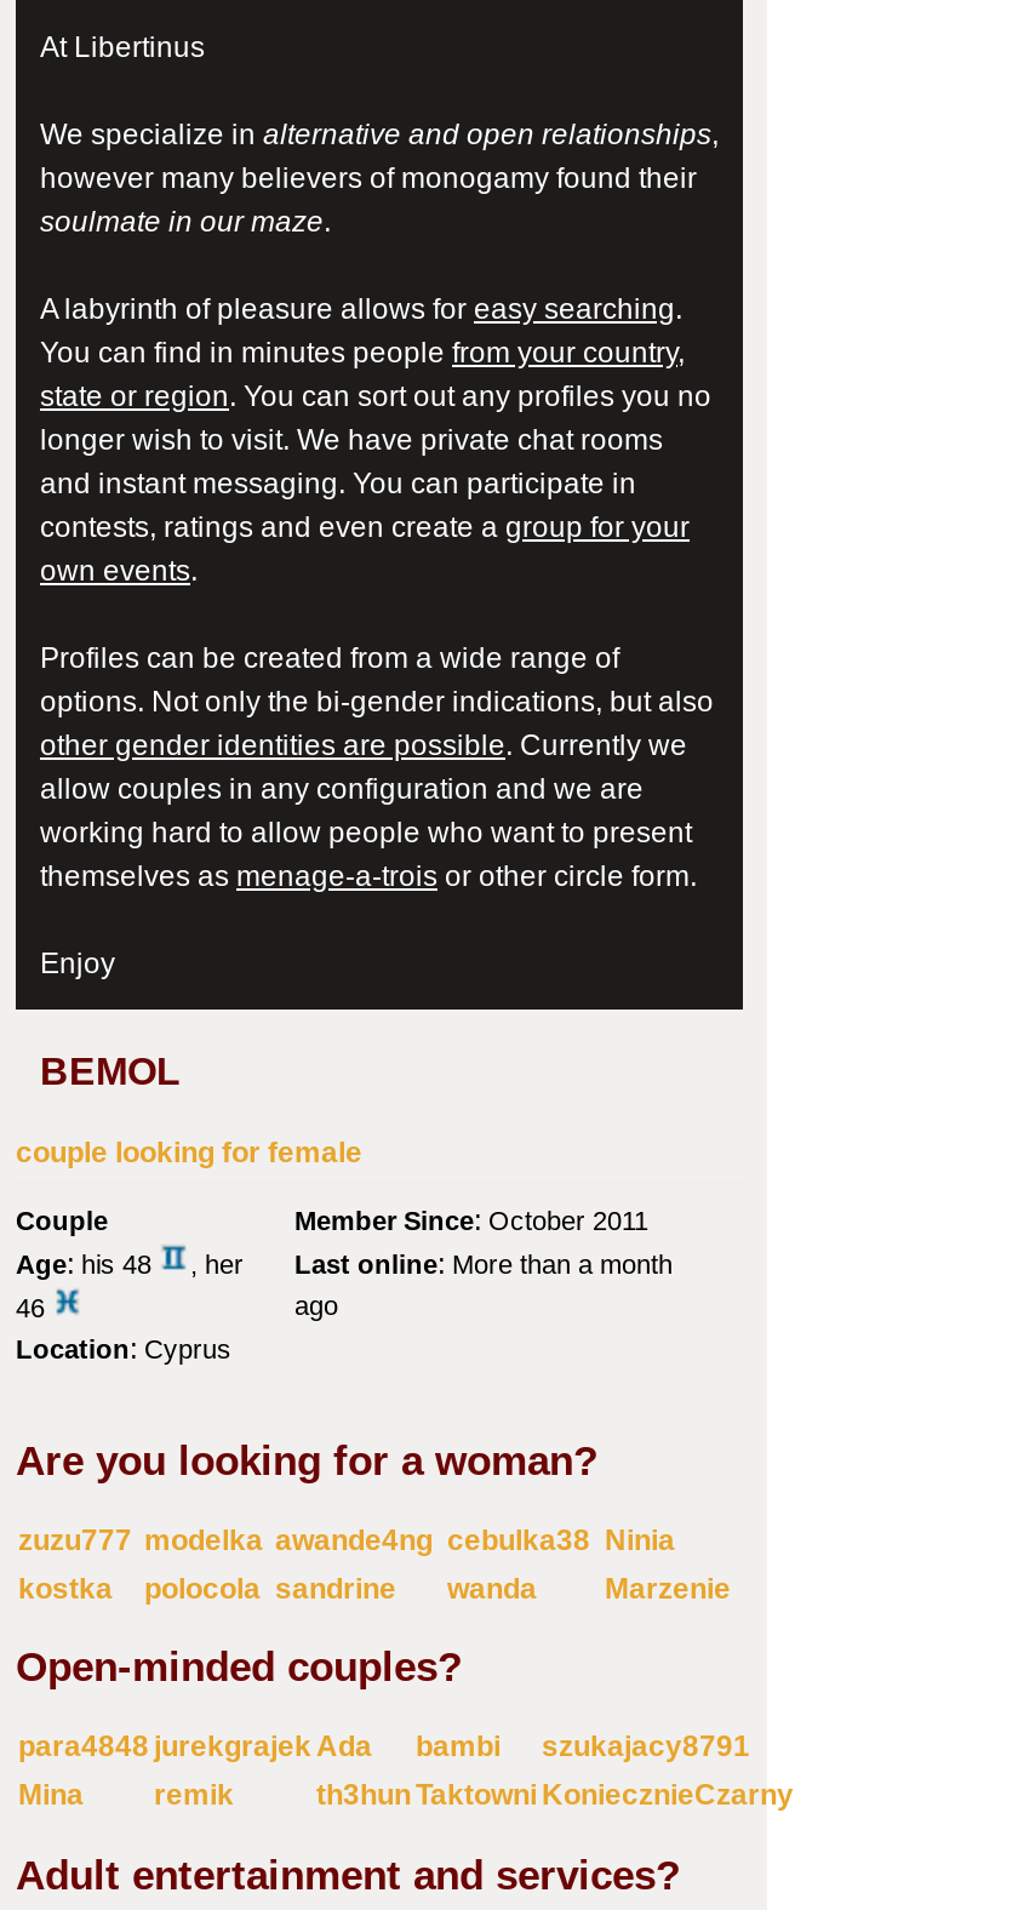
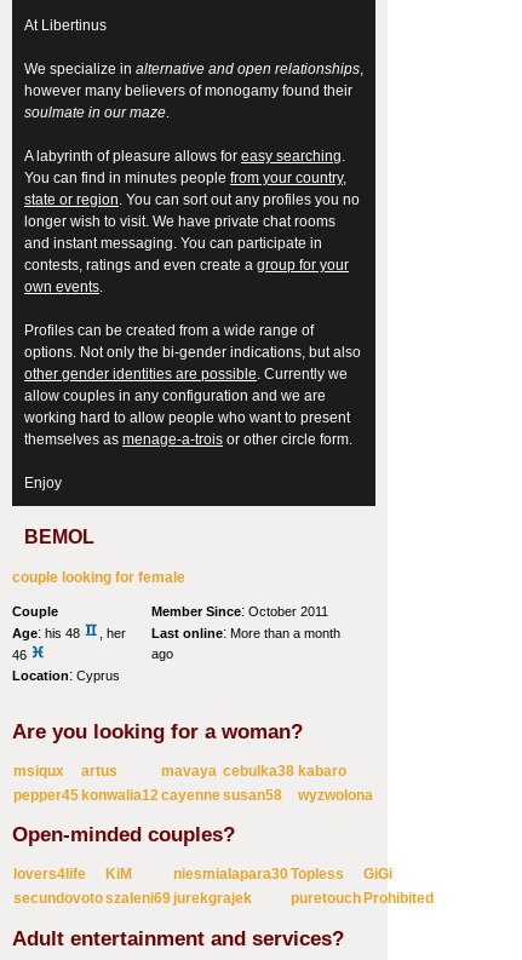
- zuzu777 modelka awande4ng cebulka38 Ninia
- kostka
- polocola sandrine
- wanda
- Marzenie
+ msiqux
+ artus
+ mavaya cebulka38 kabaro
+ pepper45 konwalia12 cayenne susan58
+ wyzwolona

- para4848 jurekgrajek Ada
- bambi
- szukajacy8791
- Mina
- remik
- th3hun Taktowni KoniecznieCzarny
+ lovers4life
+ KiM
+ niesmialapara30 Topless
+ GiGi
+ secundovoto szaleni69 jurekgrajek
+ puretouch Prohibited
